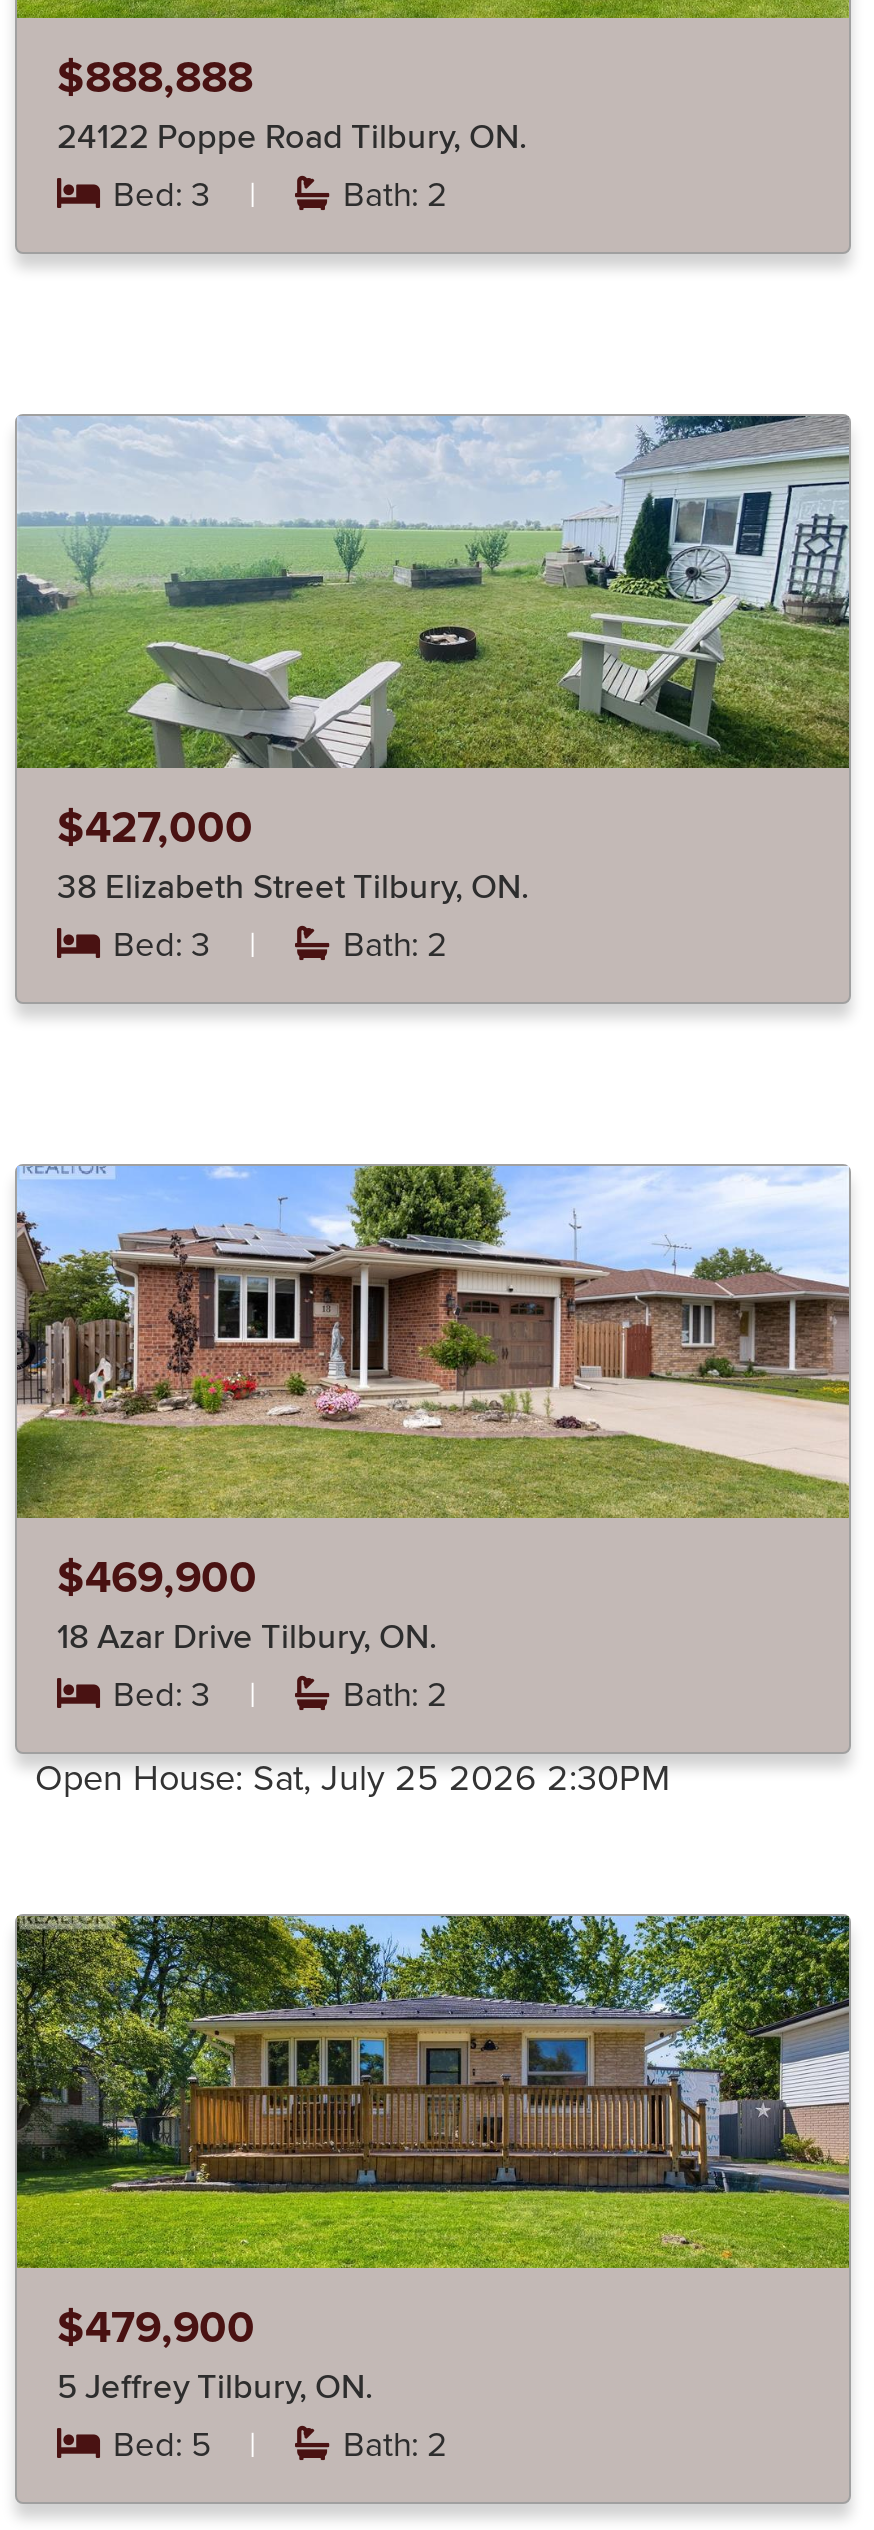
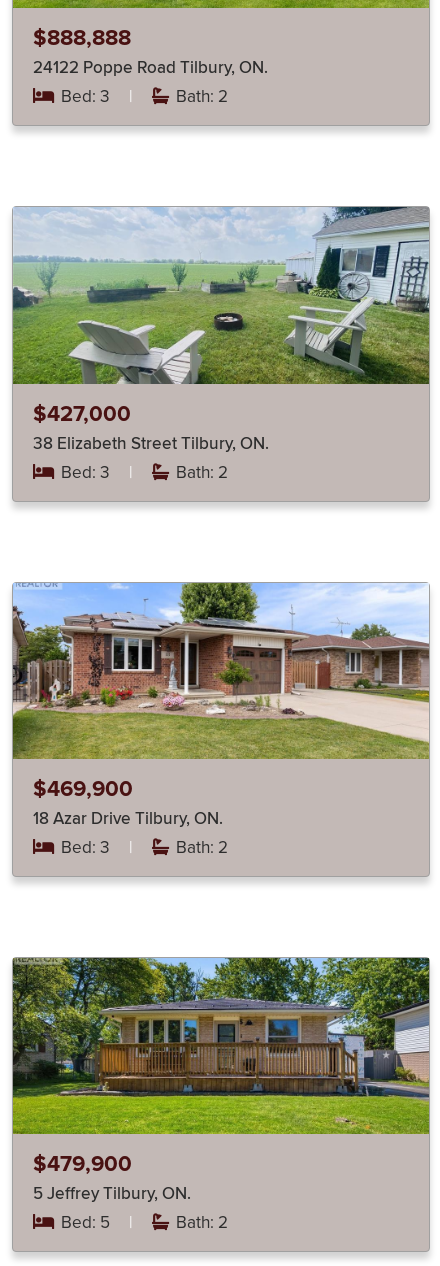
- Open House:Sat, July 25 2026 2:30PM
